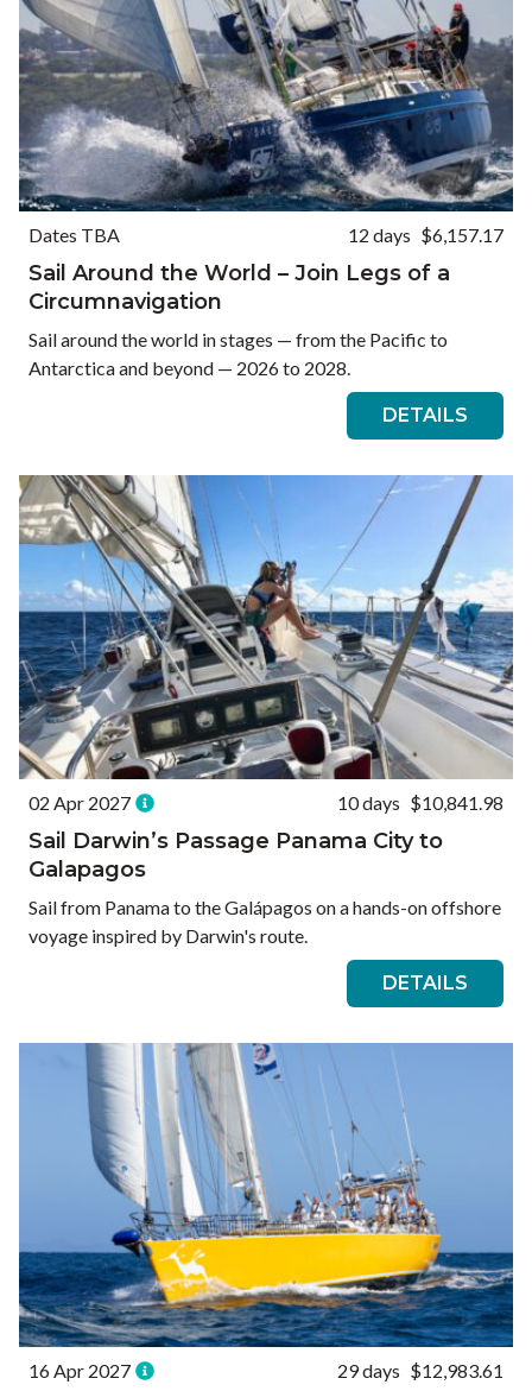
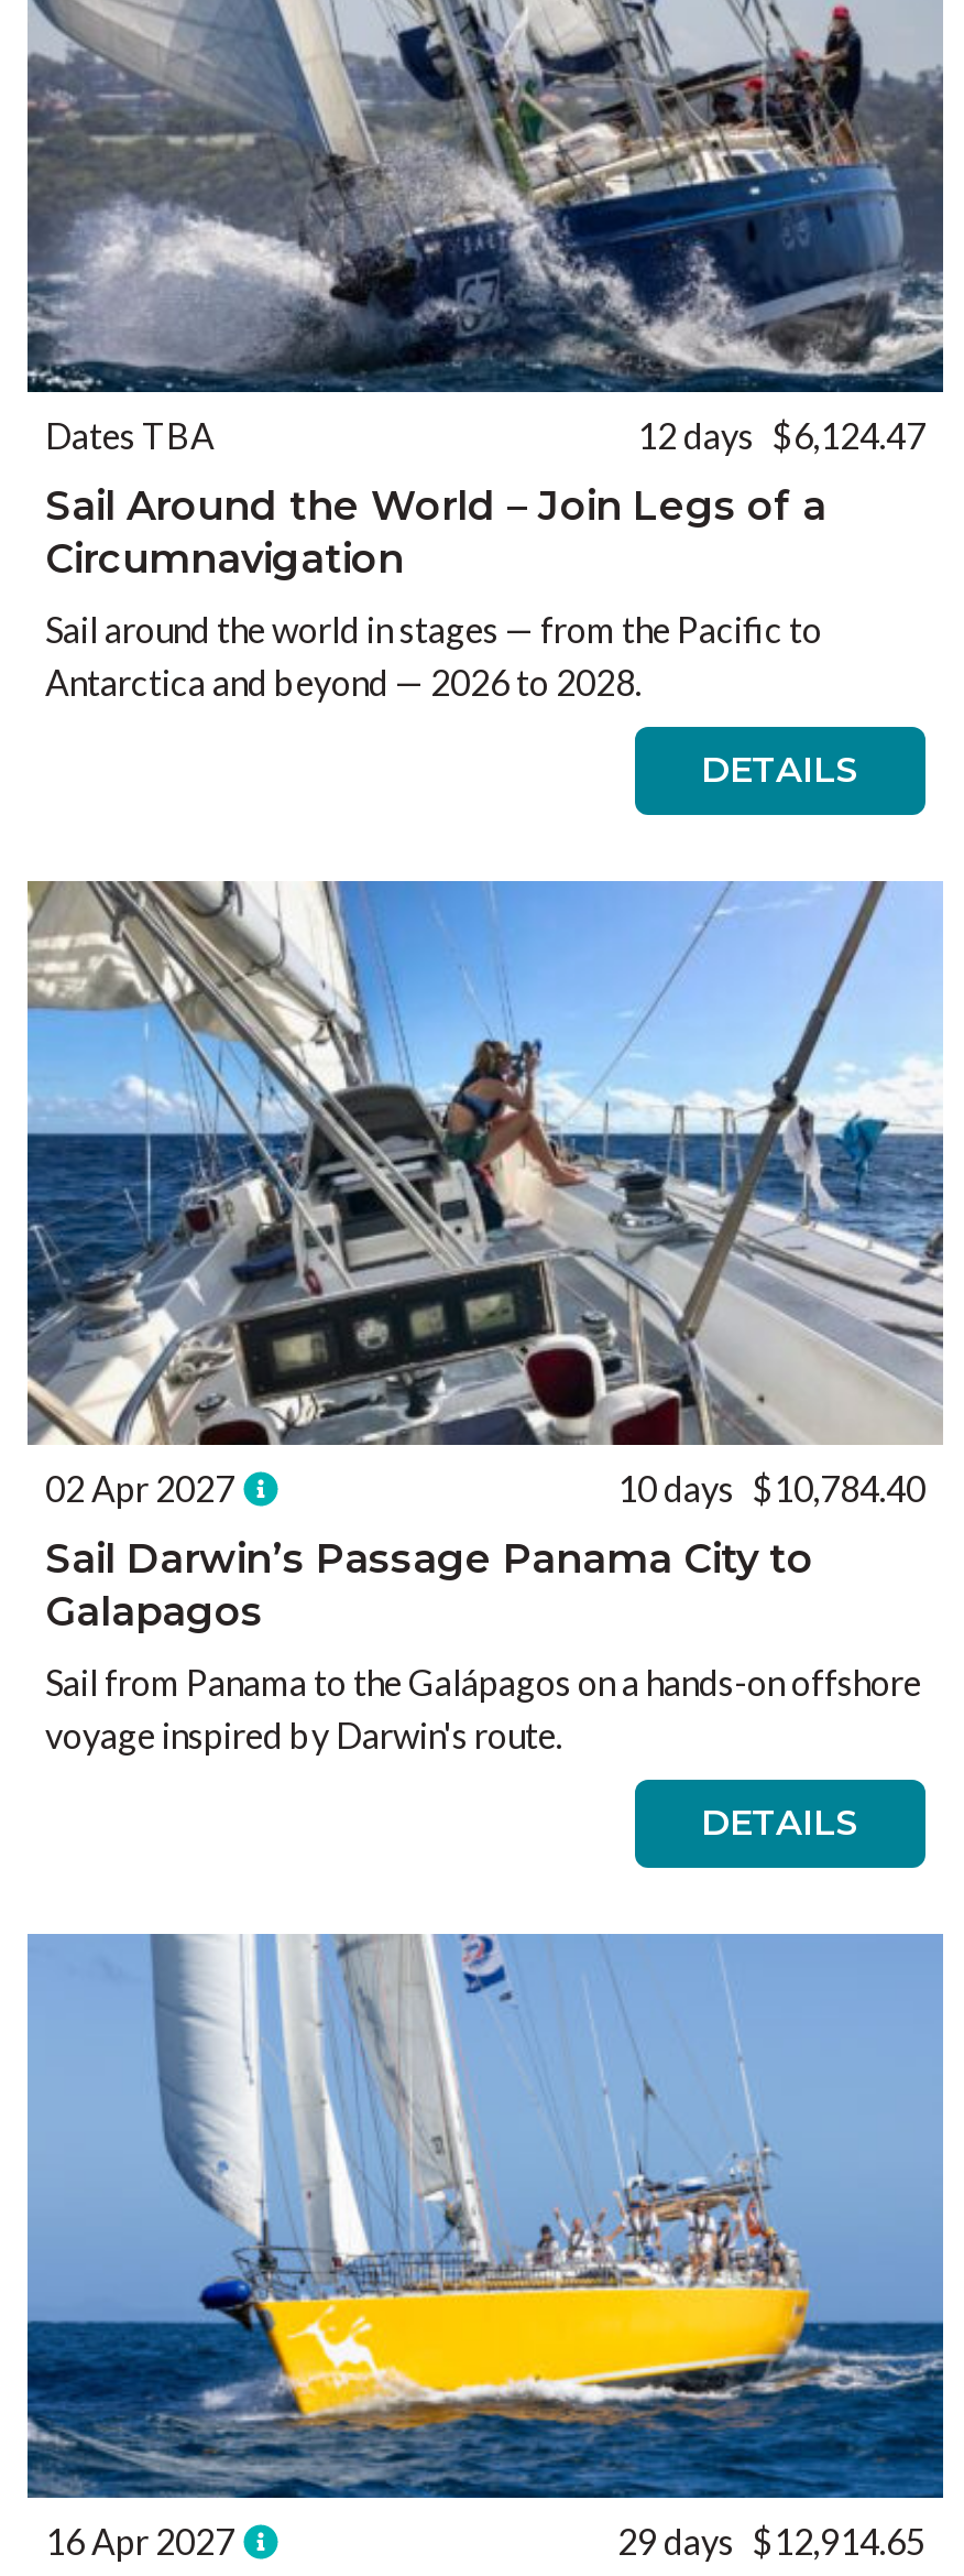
- 12 days $6,157.17
+ 12 days $6,124.47

- 10 days $10,841.98
+ 10 days $10,784.40

- 29 days $12,983.61
+ 29 days $12,914.65
